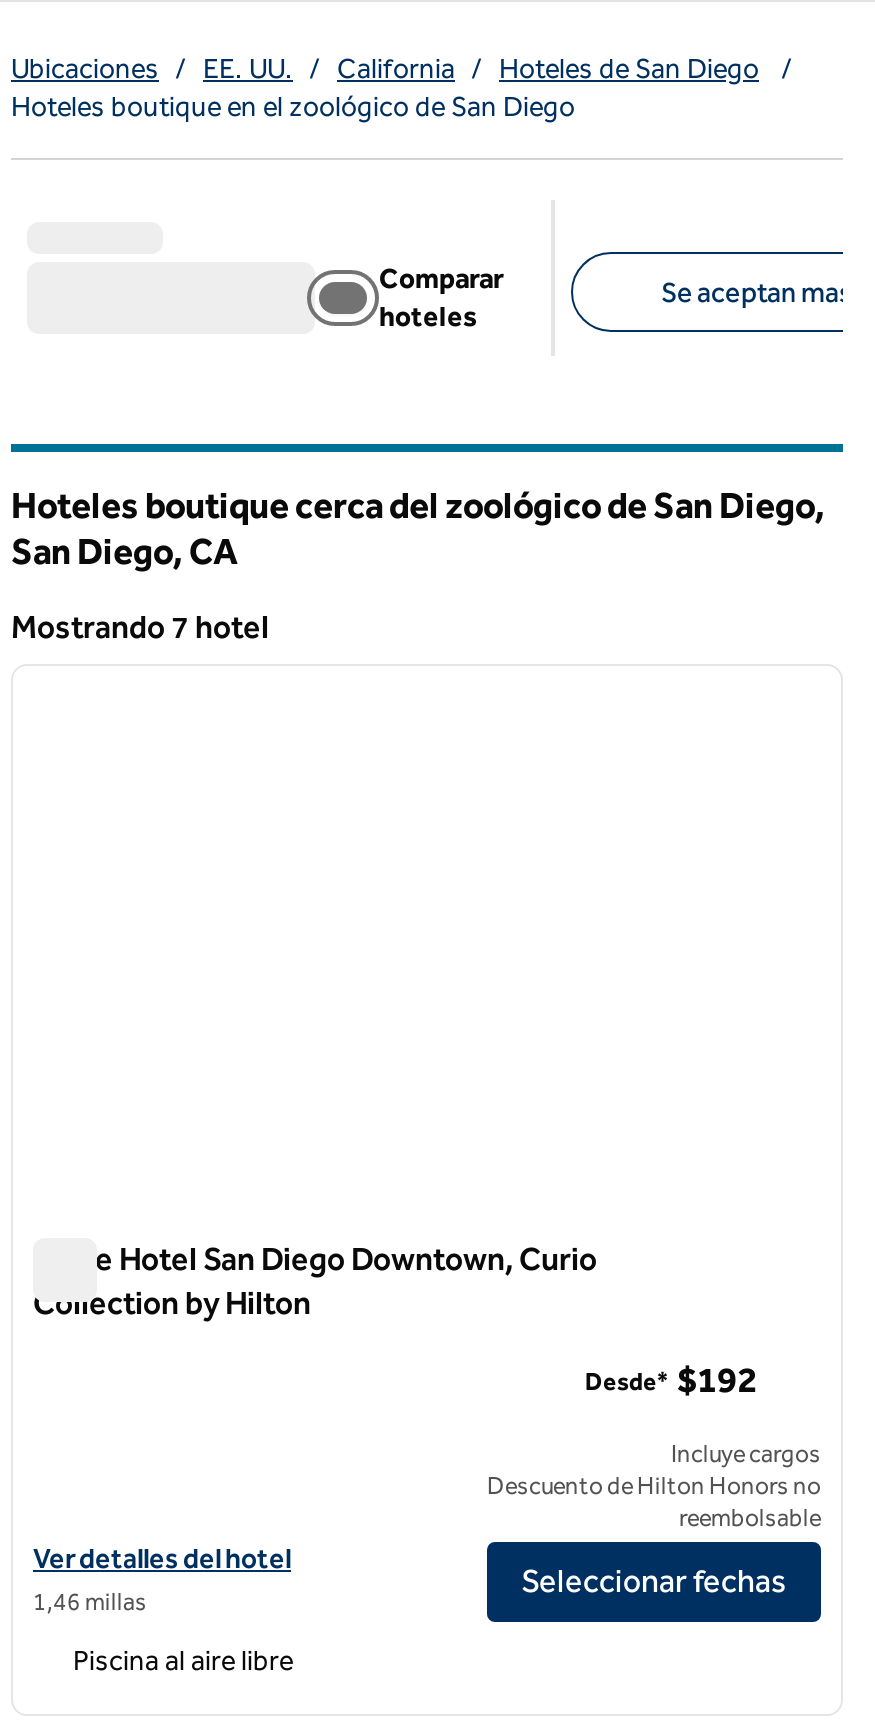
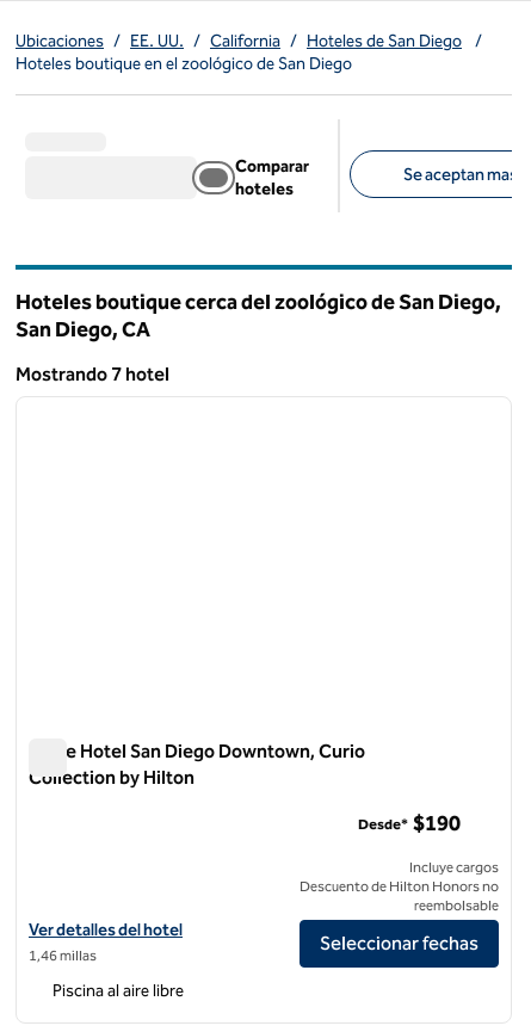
- Desde* $192
+ Desde* $190
